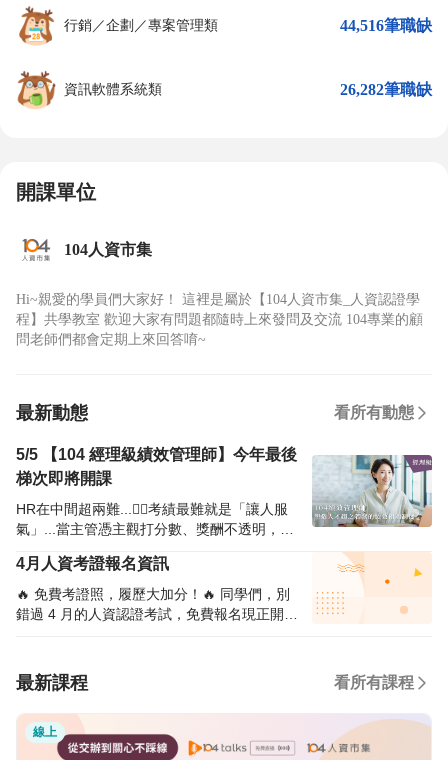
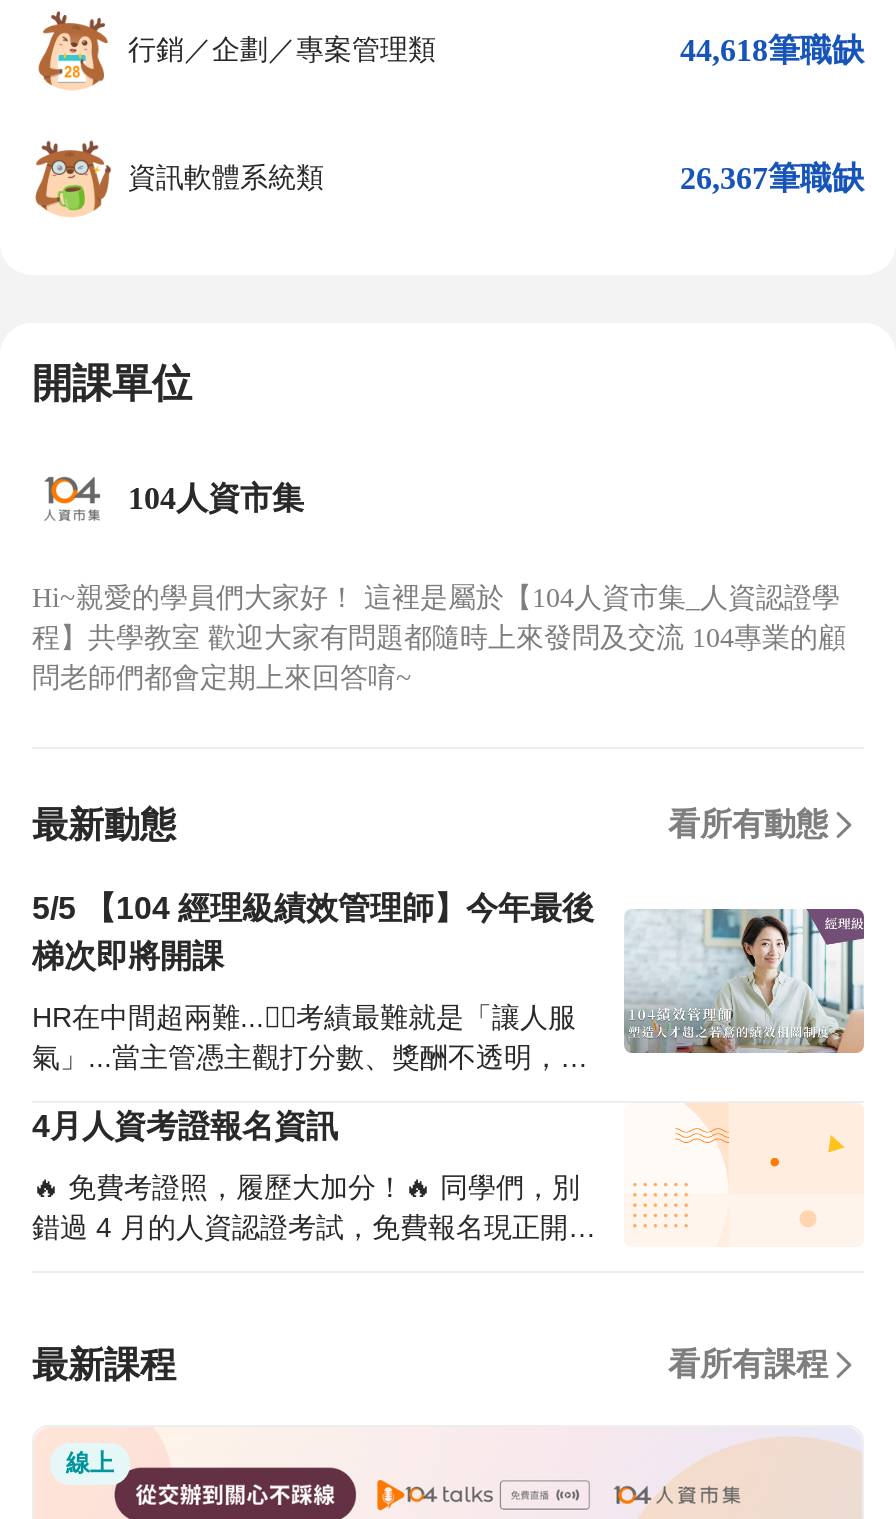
- 44,516筆職缺
+ 44,618筆職缺

- 26,282筆職缺
+ 26,367筆職缺
